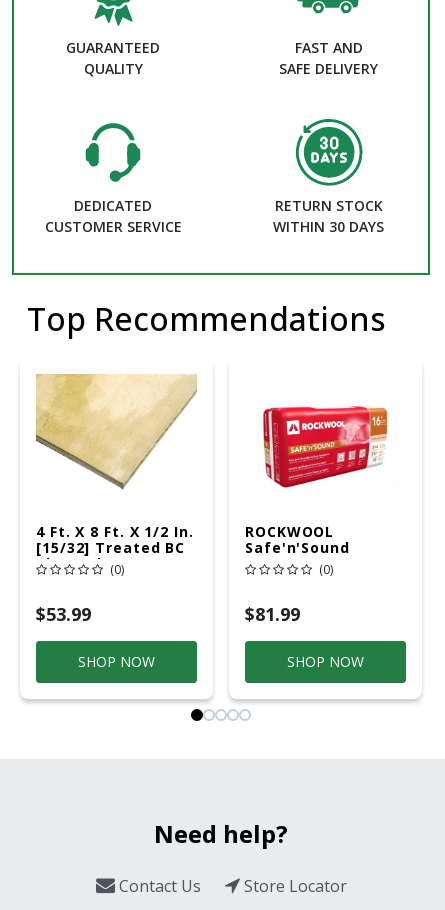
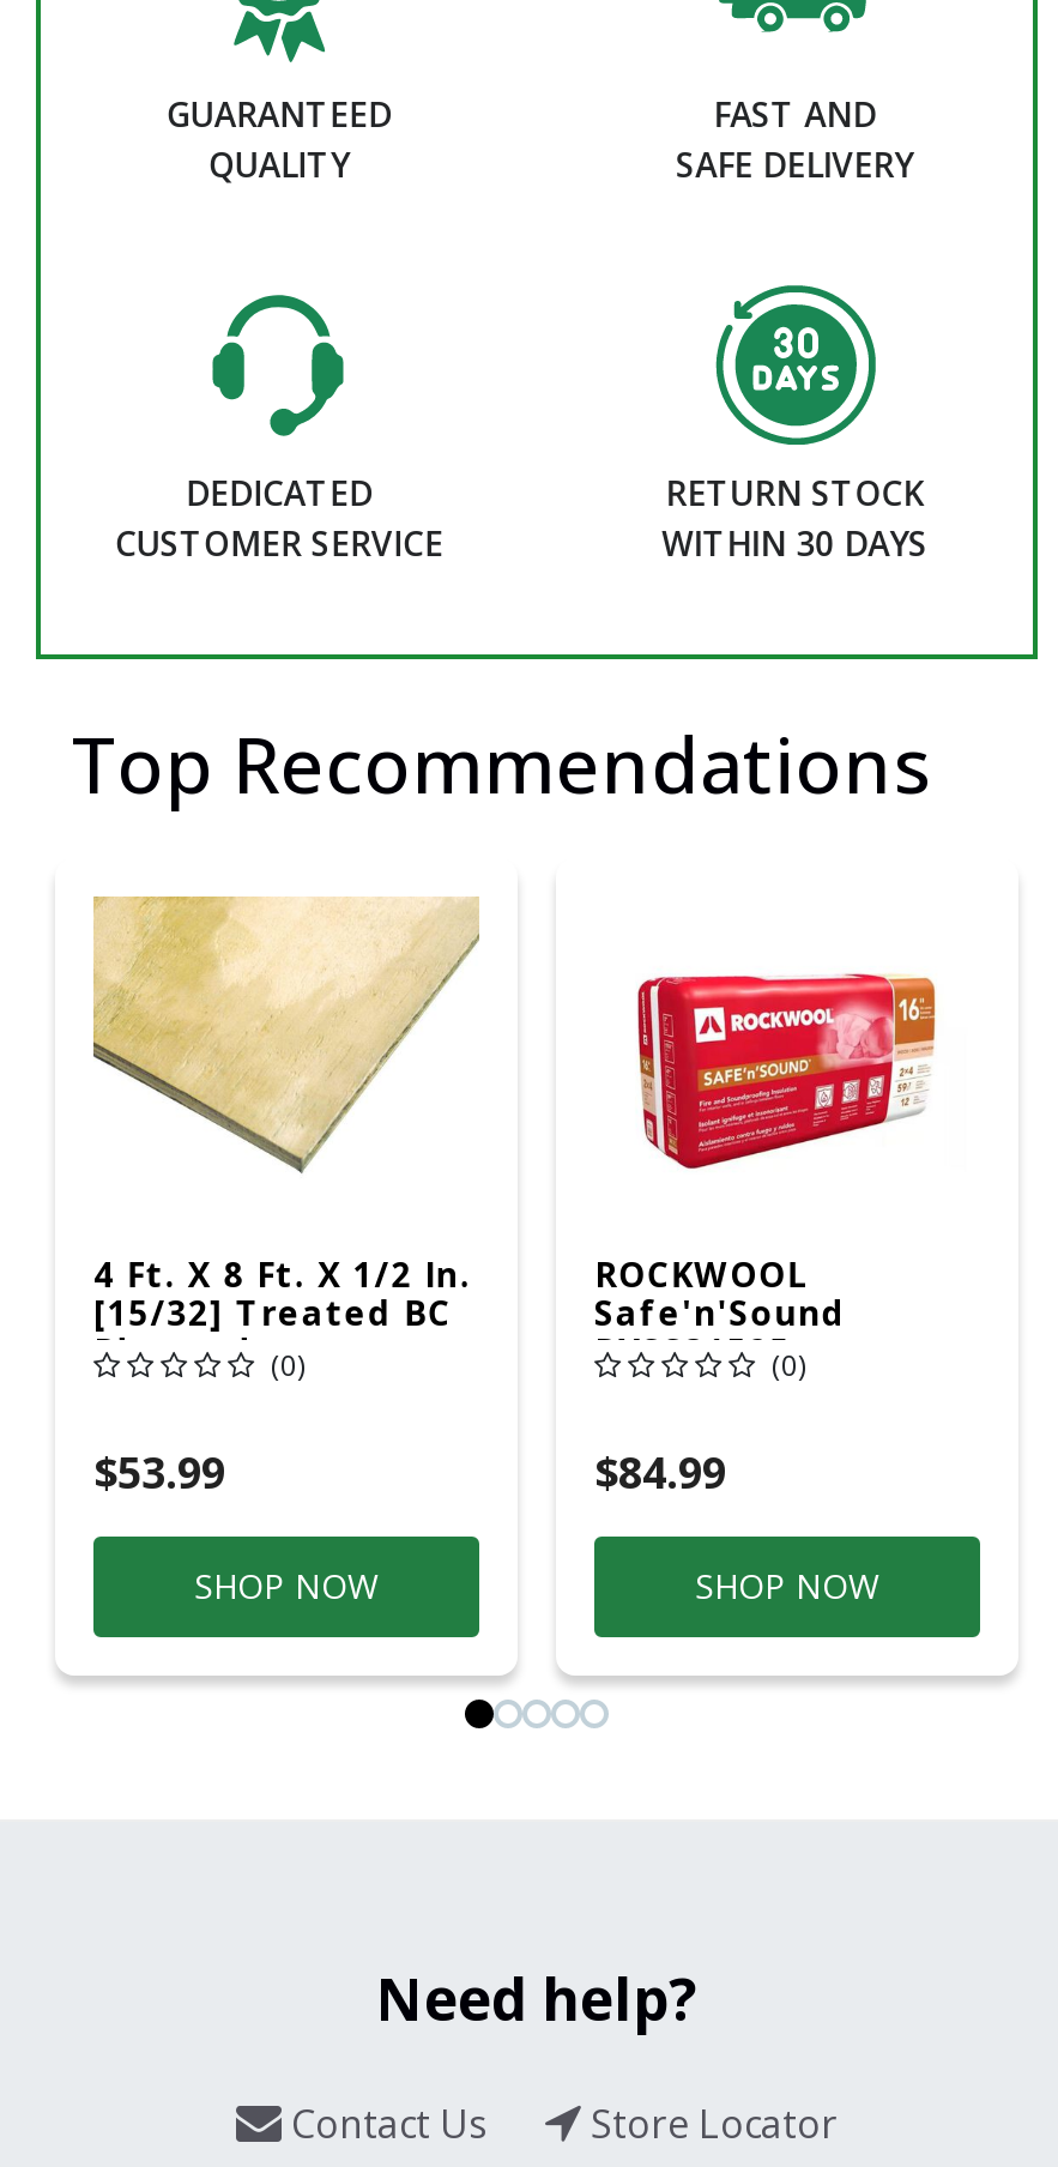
- $81.99
+ $84.99
